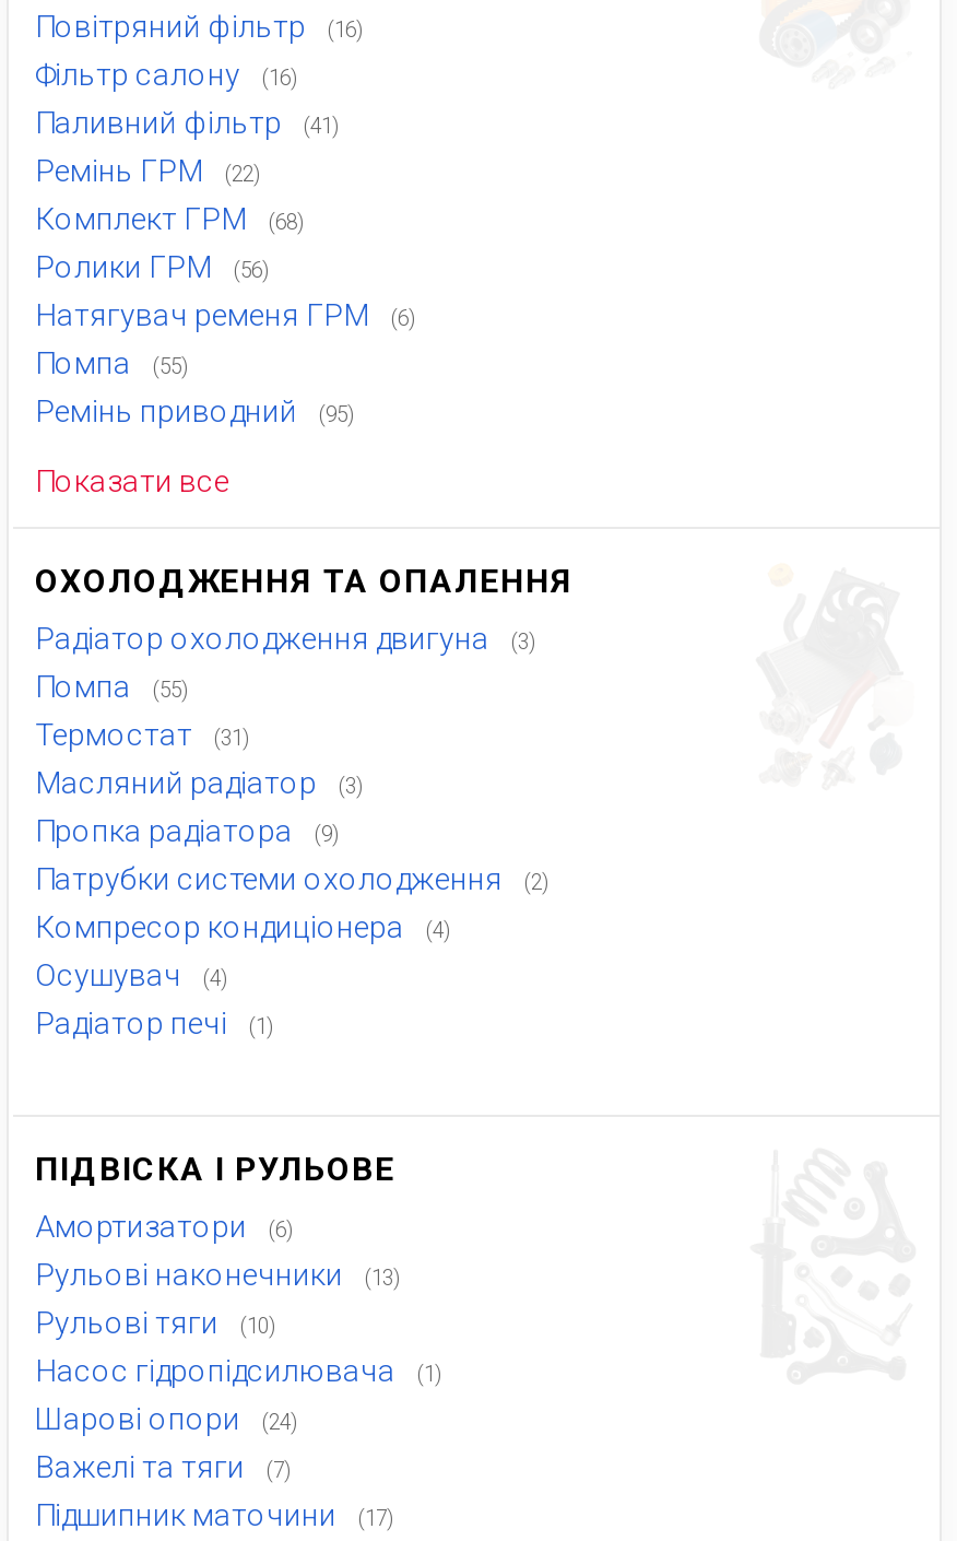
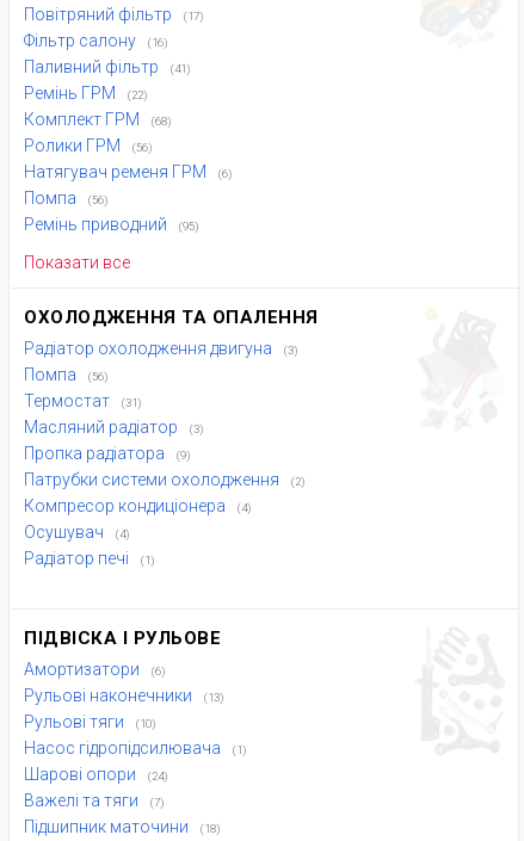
- Повітряний фільтр (16)
+ Повітряний фільтр (17)

- Помпа (55)
+ Помпа (56)

- Помпа (55)
+ Помпа (56)

- Підшипник маточини (17)
+ Підшипник маточини (18)
